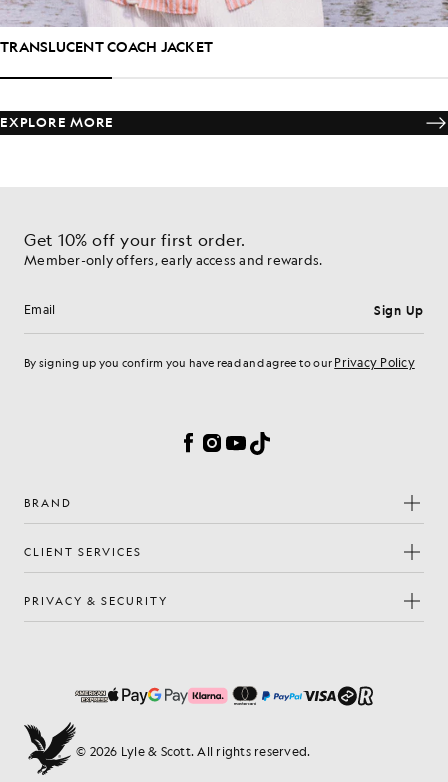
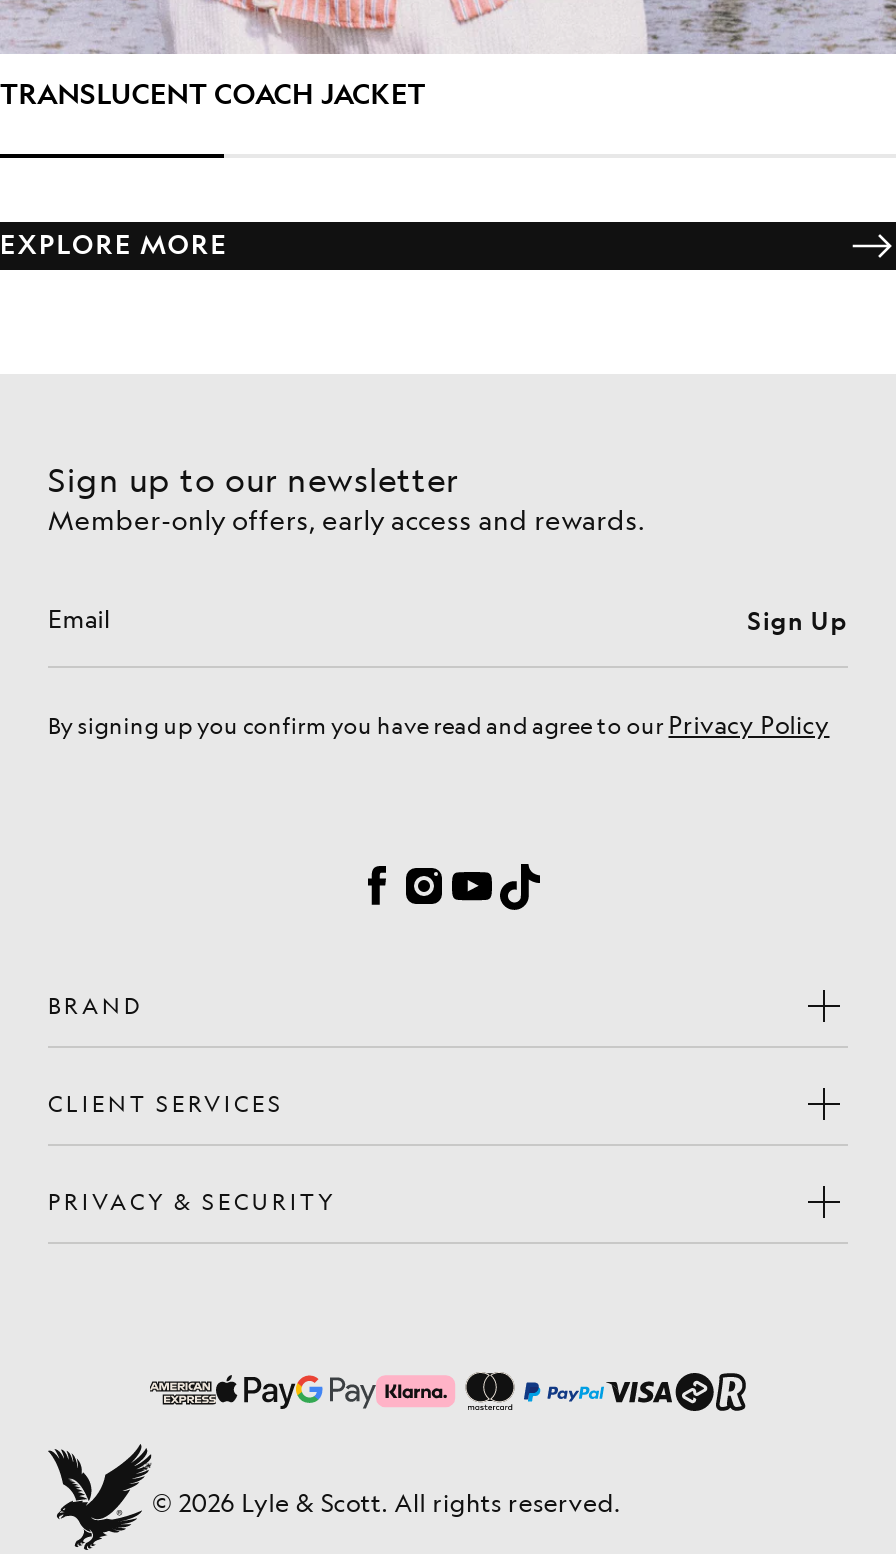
- Get 10% off your first order.
+ Sign up to our newsletter
